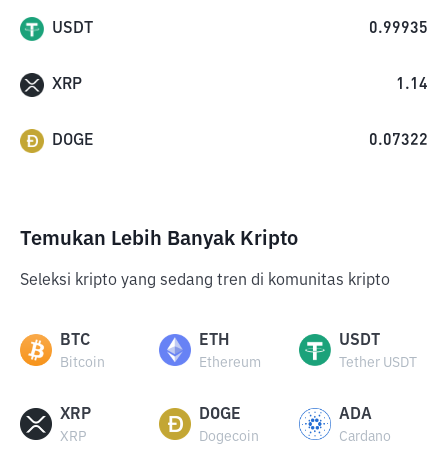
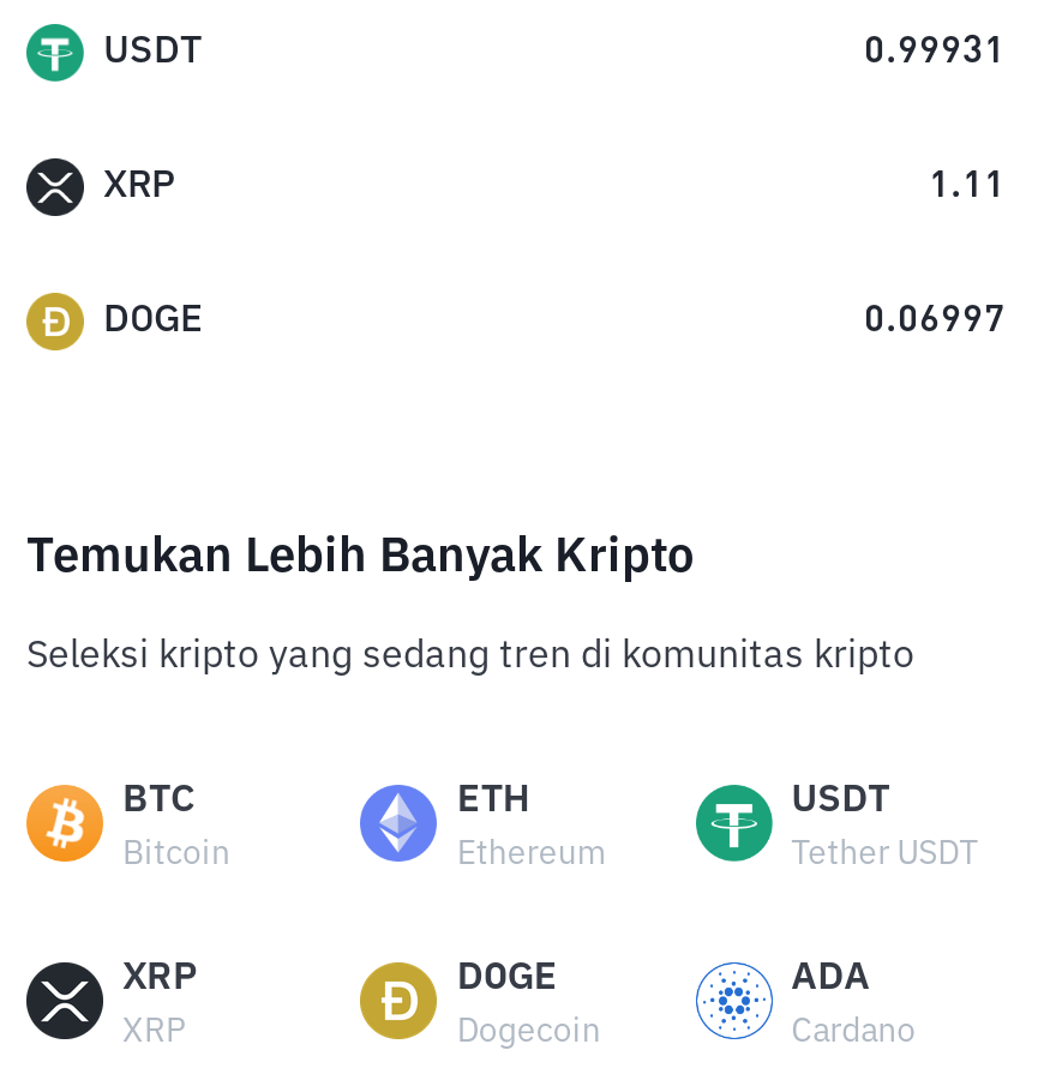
- 0.99935
+ 0.99931

- 1.14
+ 1.11

- 0.07322
+ 0.06997
